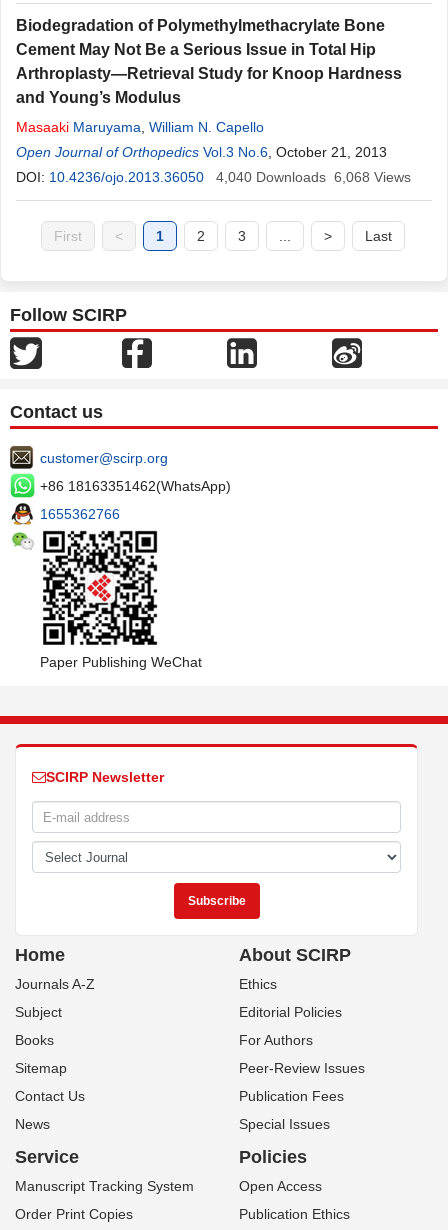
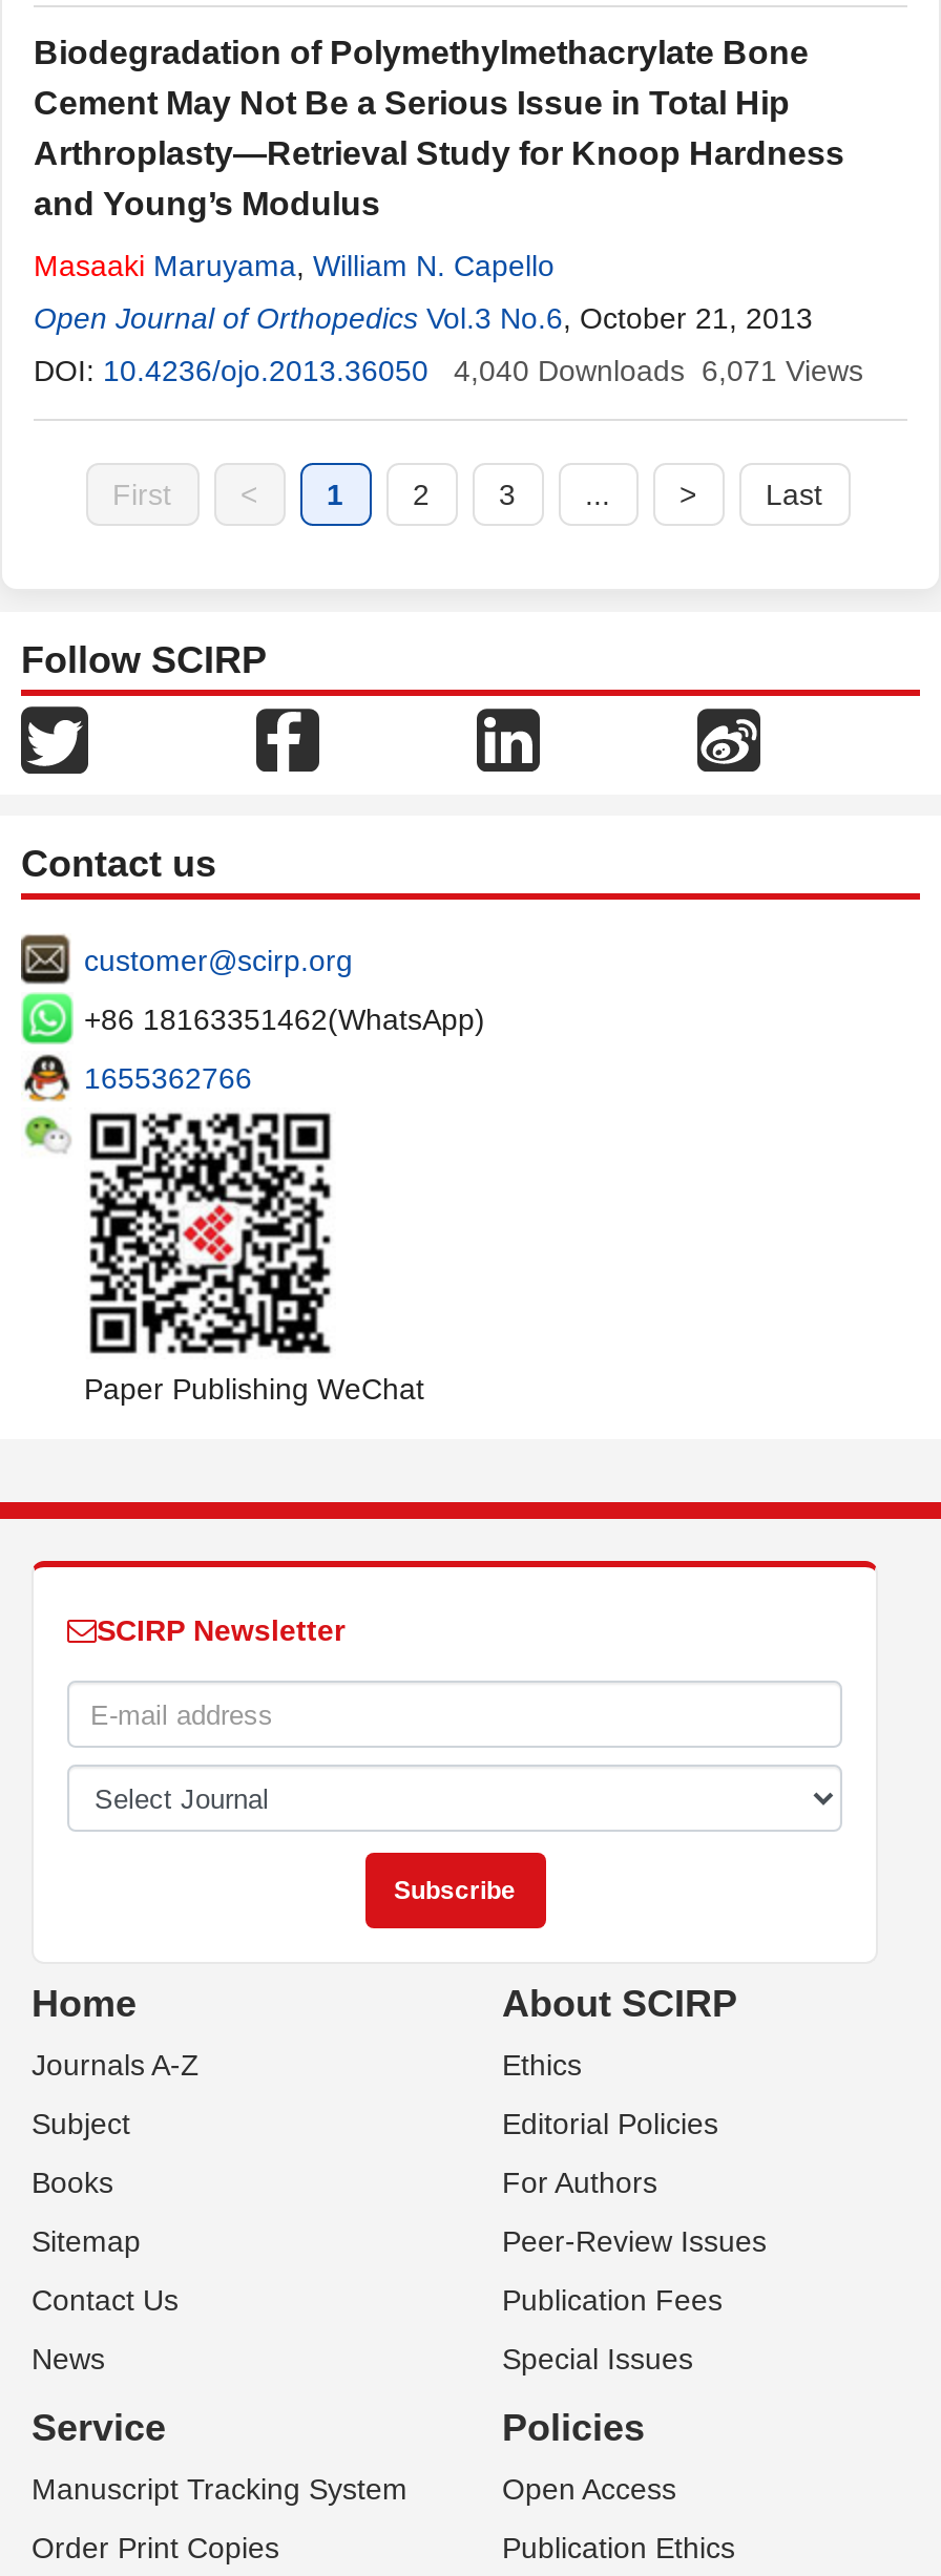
- 4,040 Downloads 6,068 Views
+ 4,040 Downloads 6,071 Views
